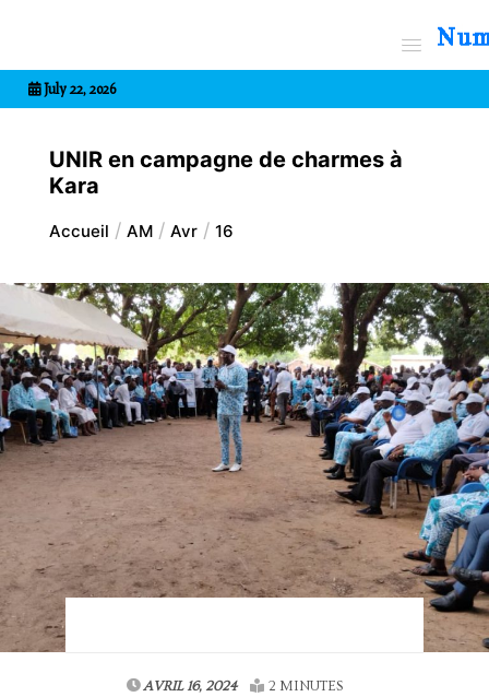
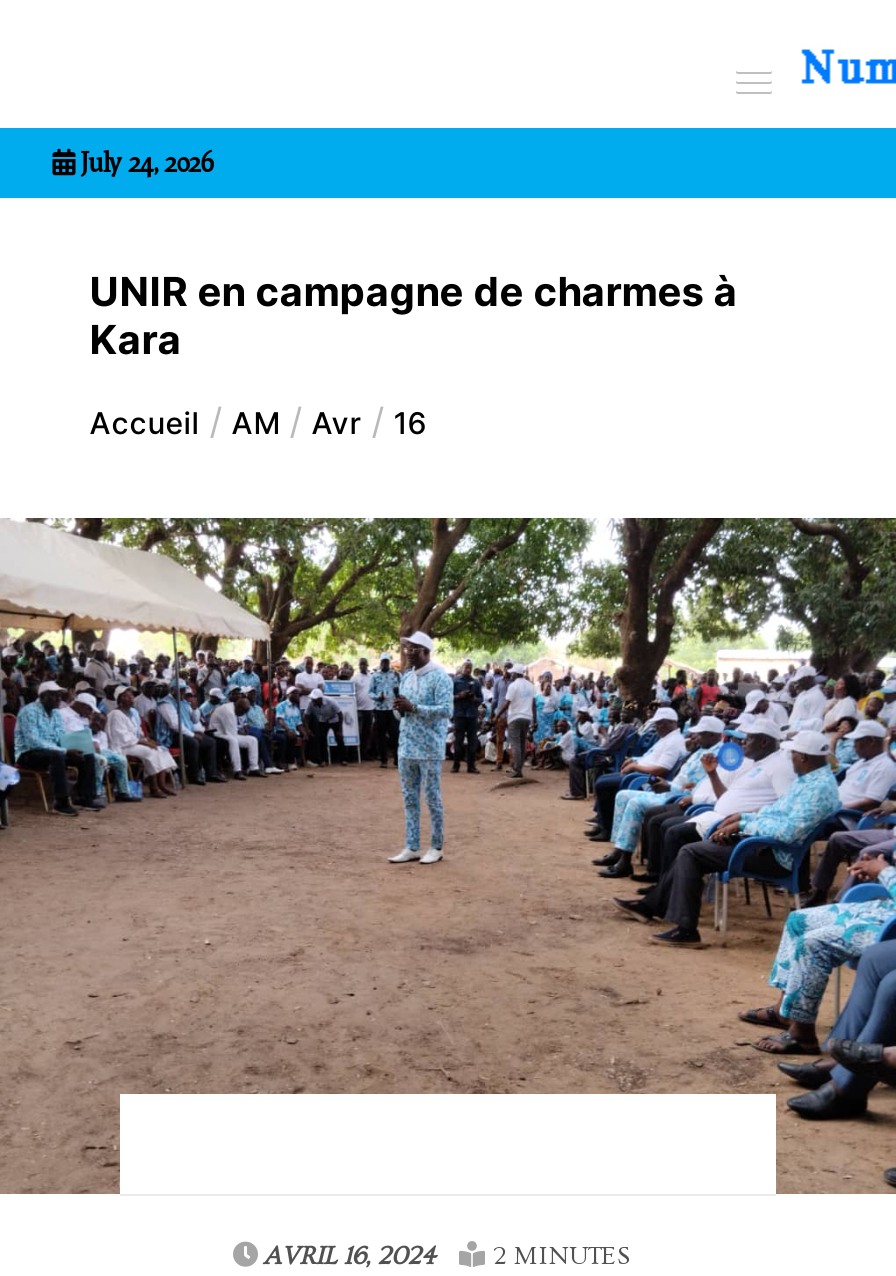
- July 22, 2026
+ July 24, 2026
